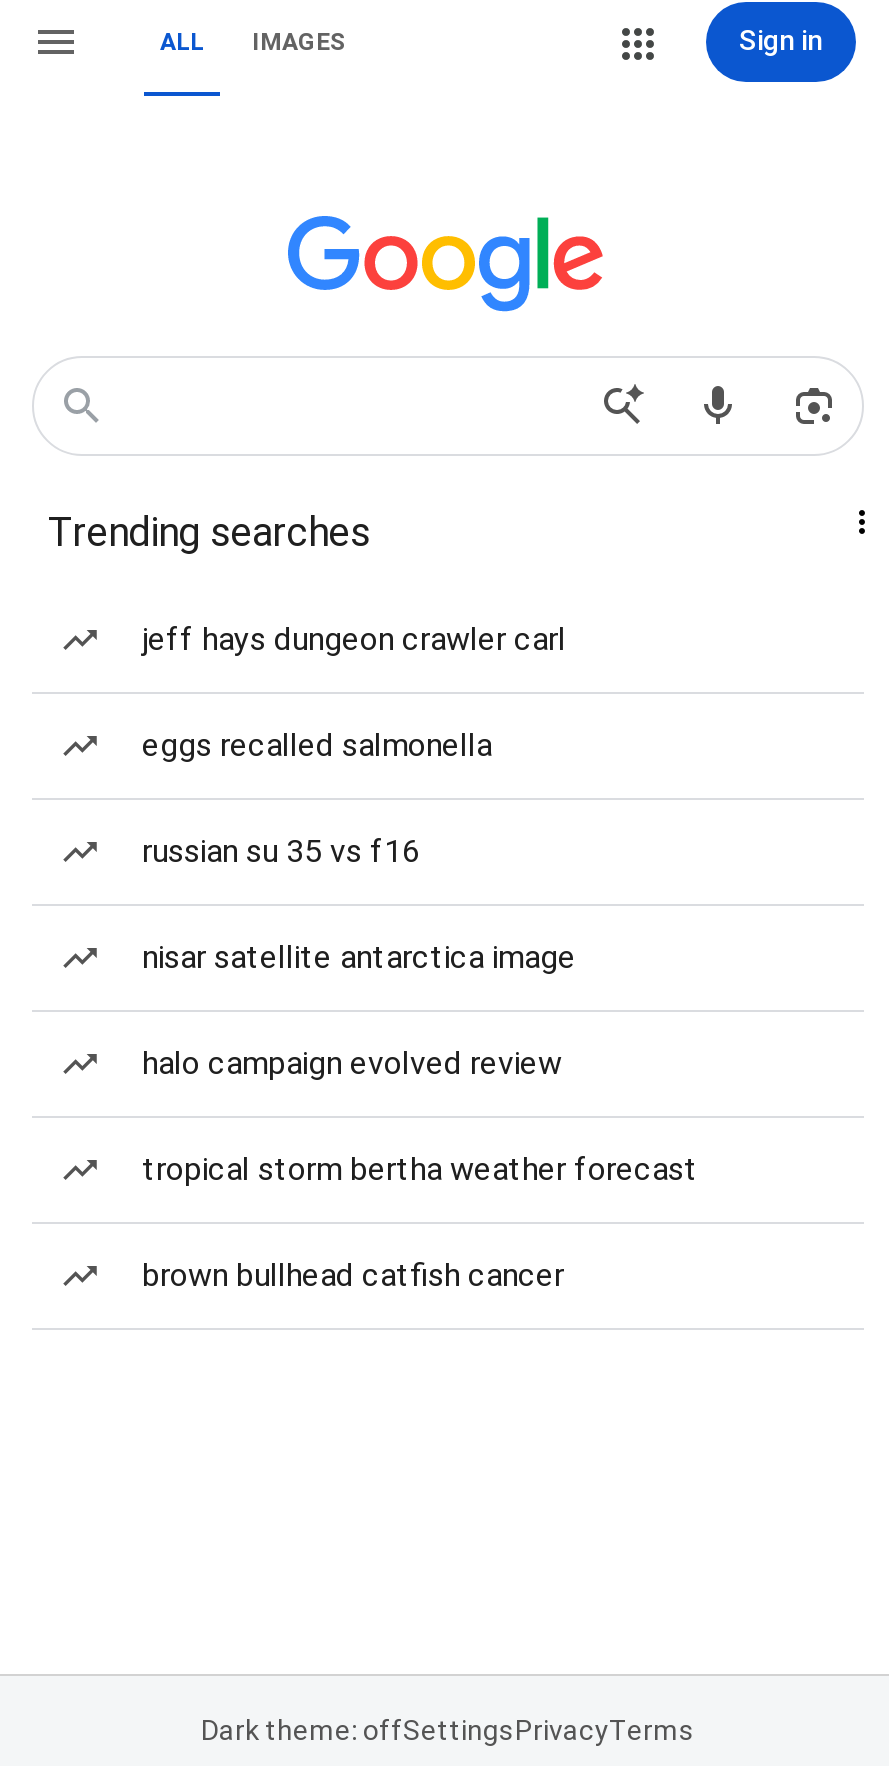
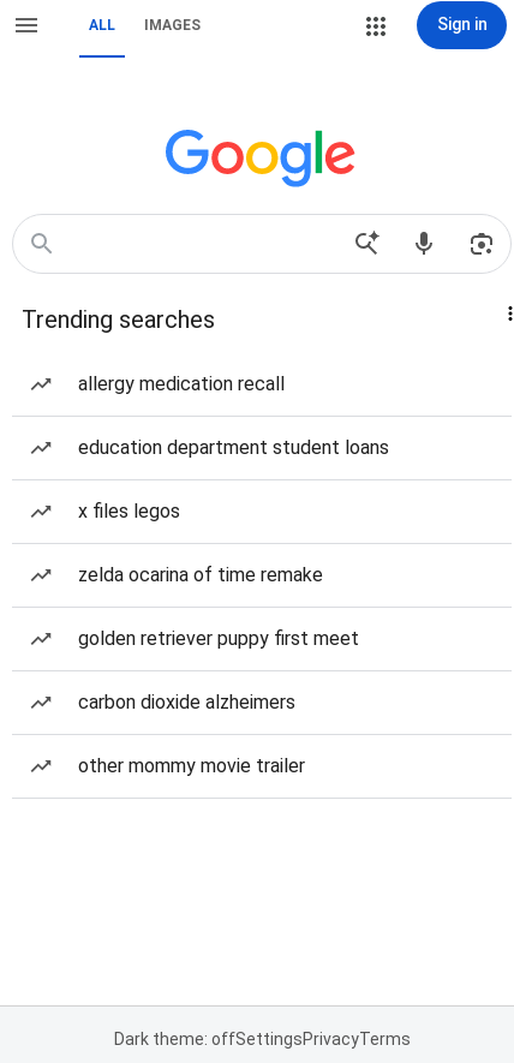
- jeff hays dungeon crawler carl
+ allergy medication recall

- eggs recalled salmonella
+ education department student loans

- russian su 35 vs f16
+ x files legos

- nisar satellite antarctica image
+ zelda ocarina of time remake

- halo campaign evolved review
+ golden retriever puppy first meet

- tropical storm bertha weather forecast
+ carbon dioxide alzheimers

- brown bullhead catfish cancer
+ other mommy movie trailer
